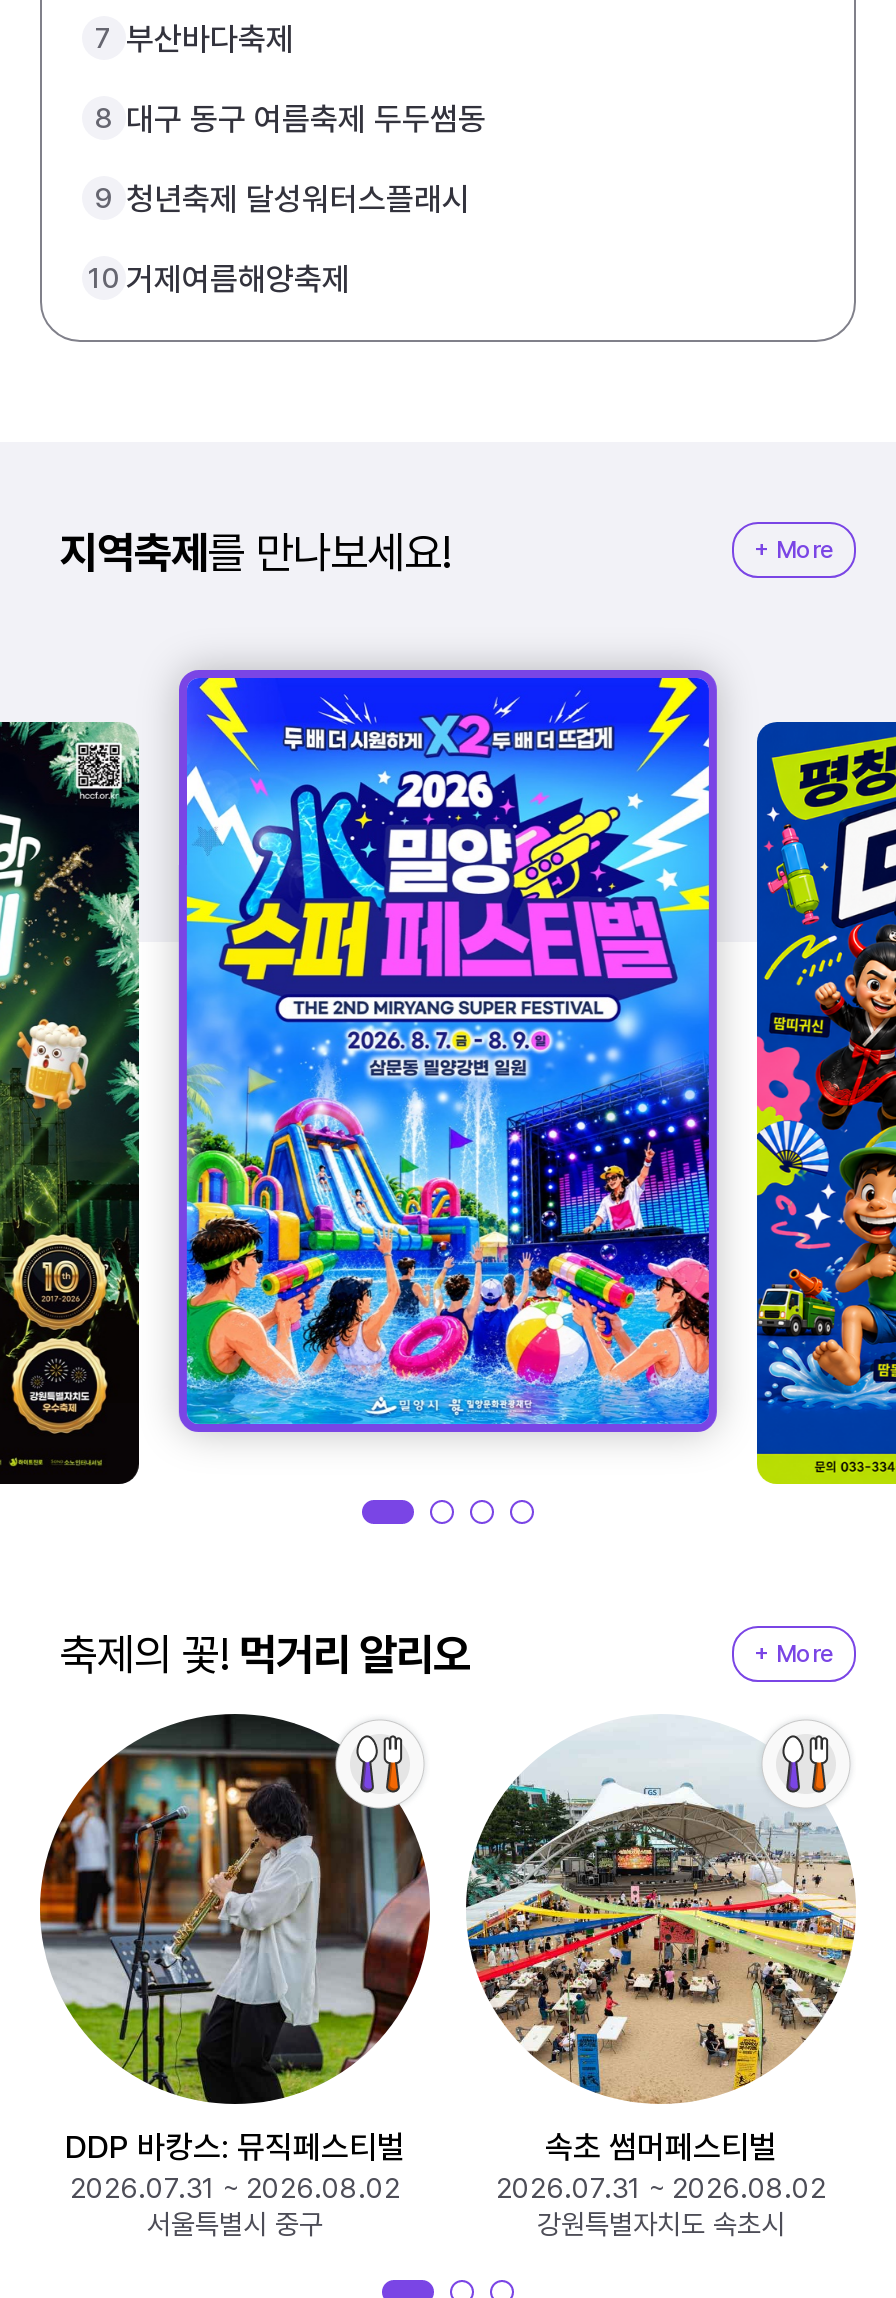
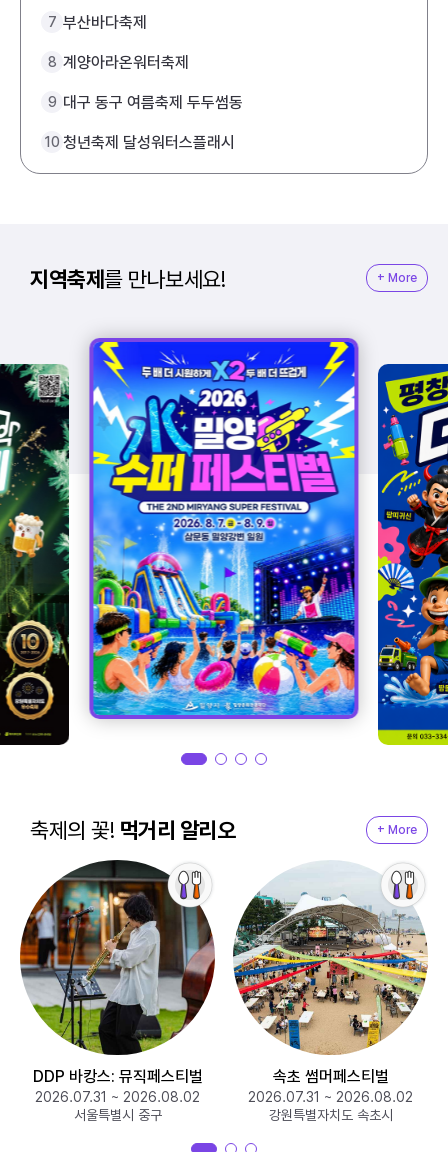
- 8 대구 동구 여름축제 두두썸동
+ 8 계양아라온워터축제

- 9 청년축제 달성워터스플래시
+ 9 대구 동구 여름축제 두두썸동

- 10 거제여름해양축제
+ 10 청년축제 달성워터스플래시
